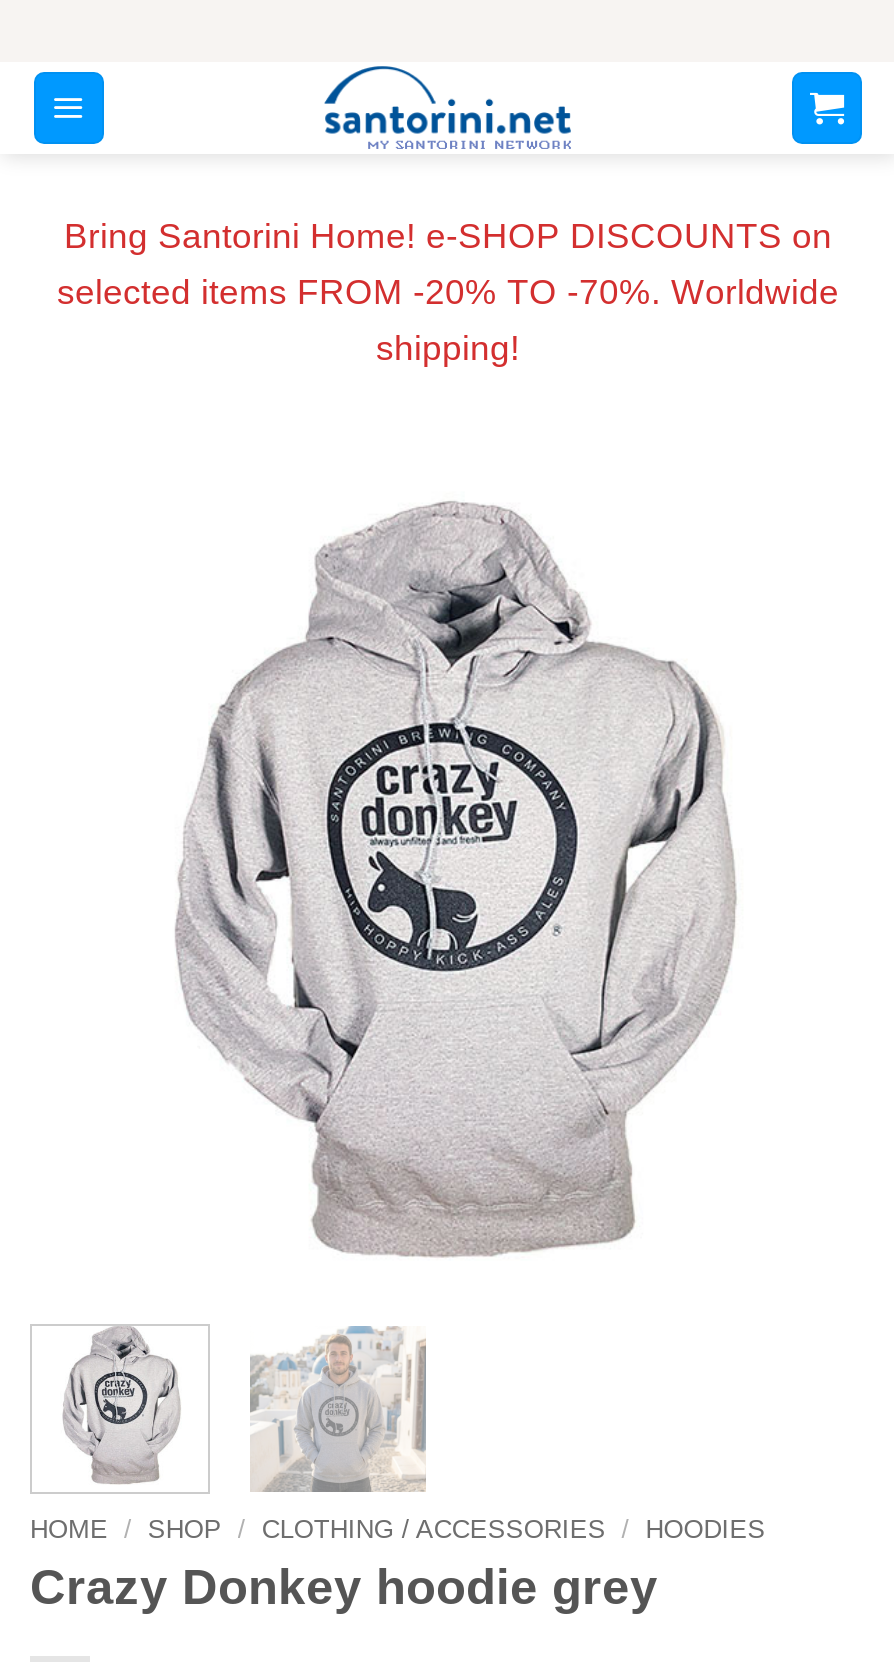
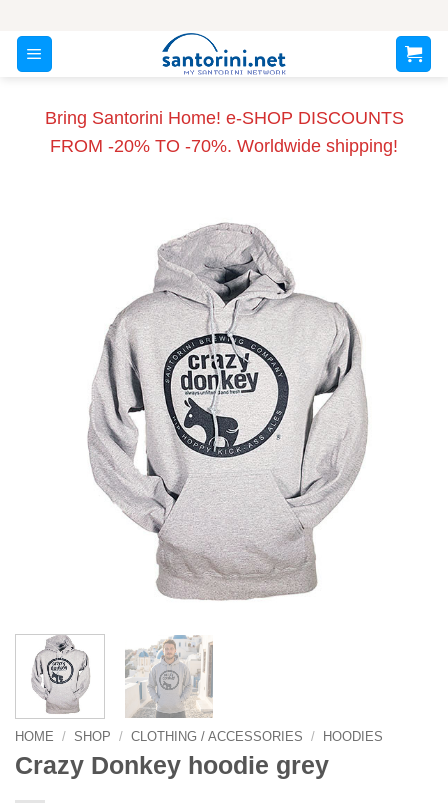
- Bring Santorini Home! e-SHOP DISCOUNTS on
- selected items FROM -20% TO -70%. Worldwide
- shipping!
+ Bring Santorini Home! e-SHOP DISCOUNTS
+ FROM -20% TO -70%. Worldwide shipping!
